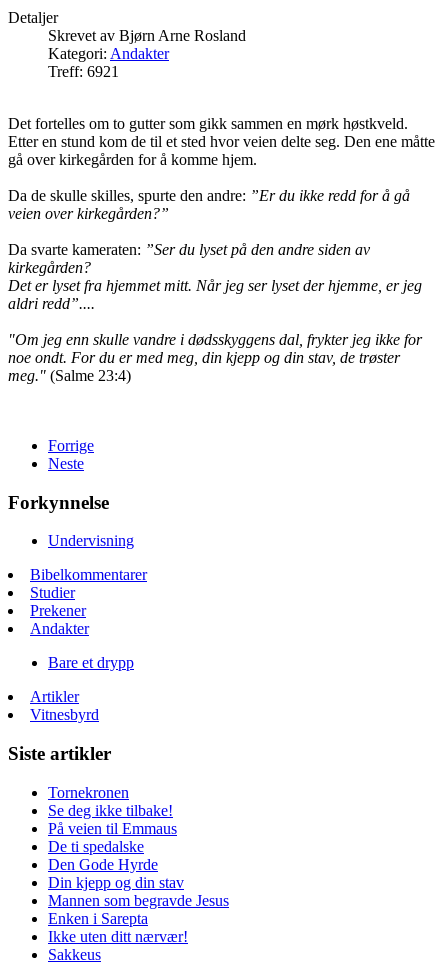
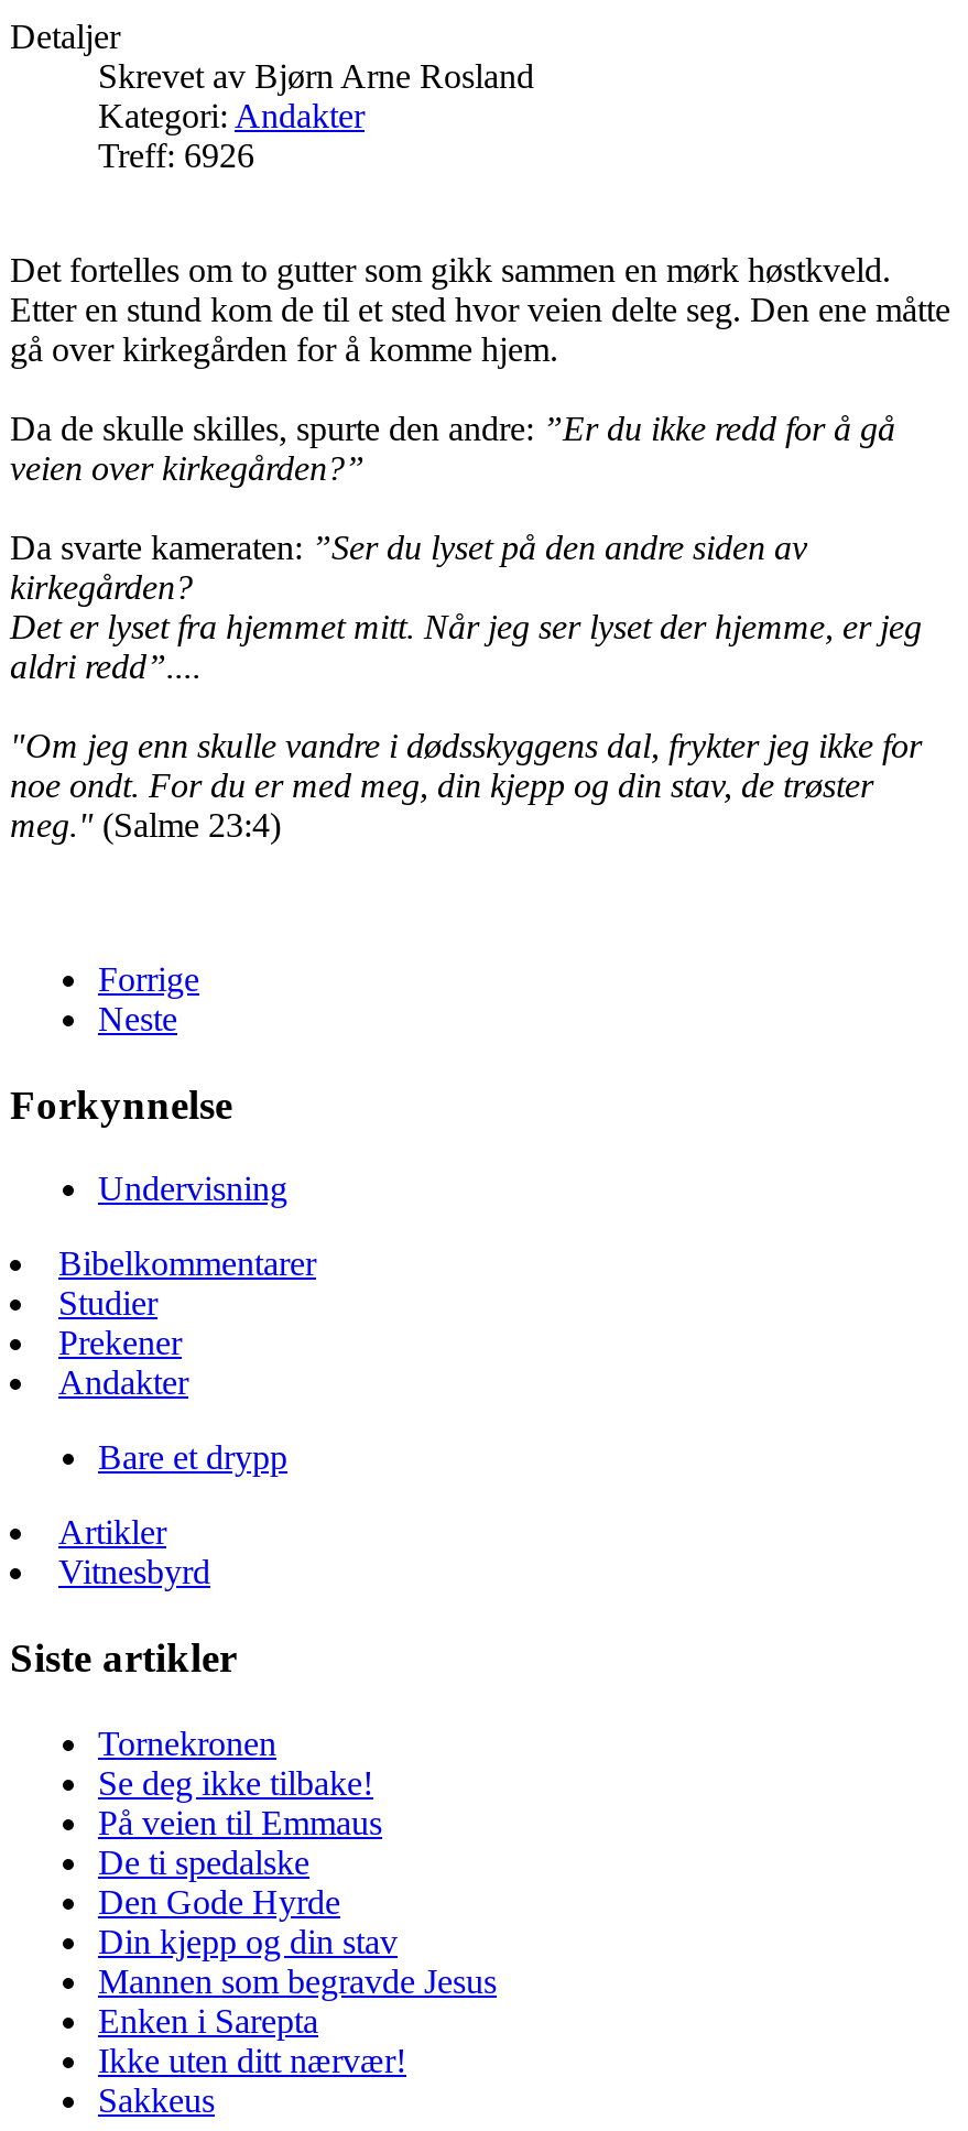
- Treff: 6921
+ Treff: 6926
